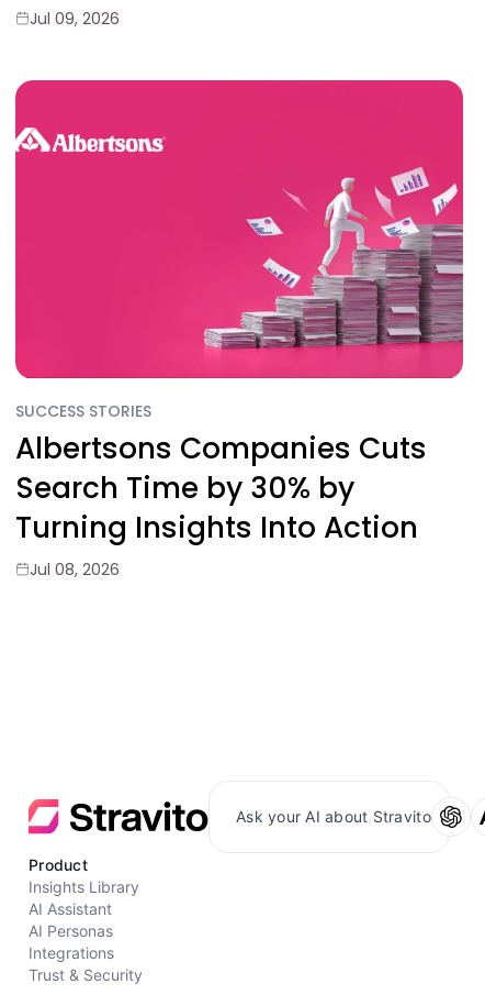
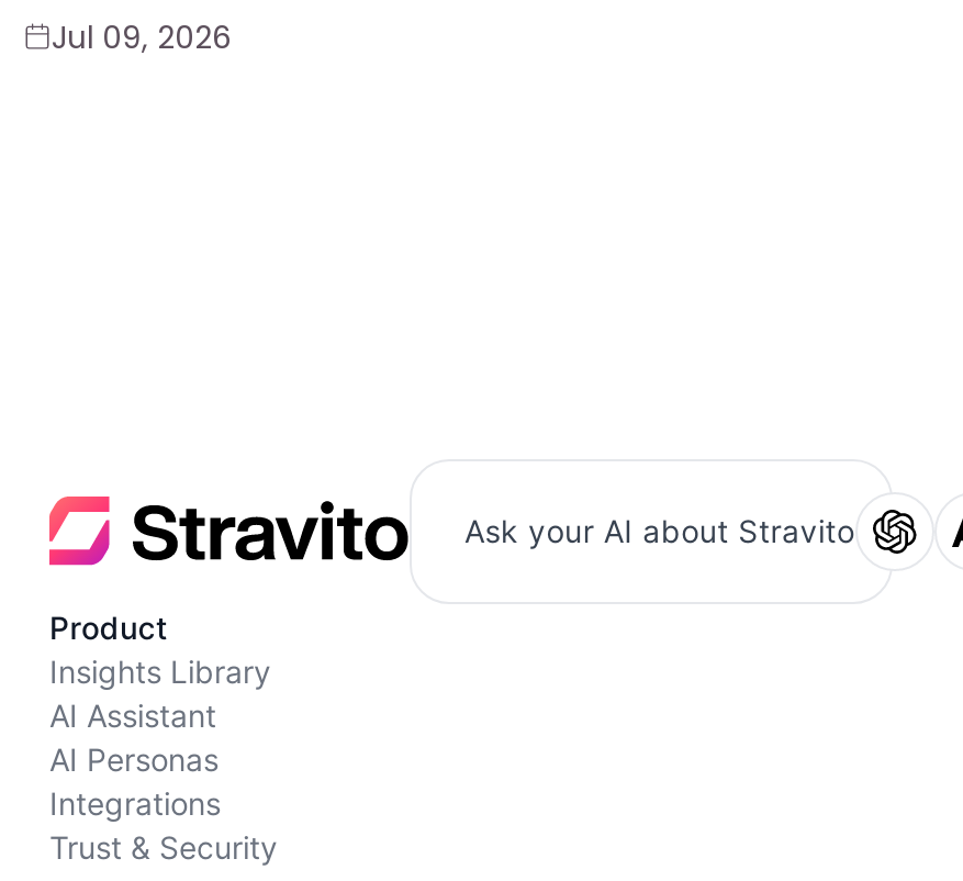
- [image]
- SUCCESS STORIES
- Albertsons Companies Cuts
- Search Time by 30% by
- Turning Insights Into Action
- Jul 08, 2026
